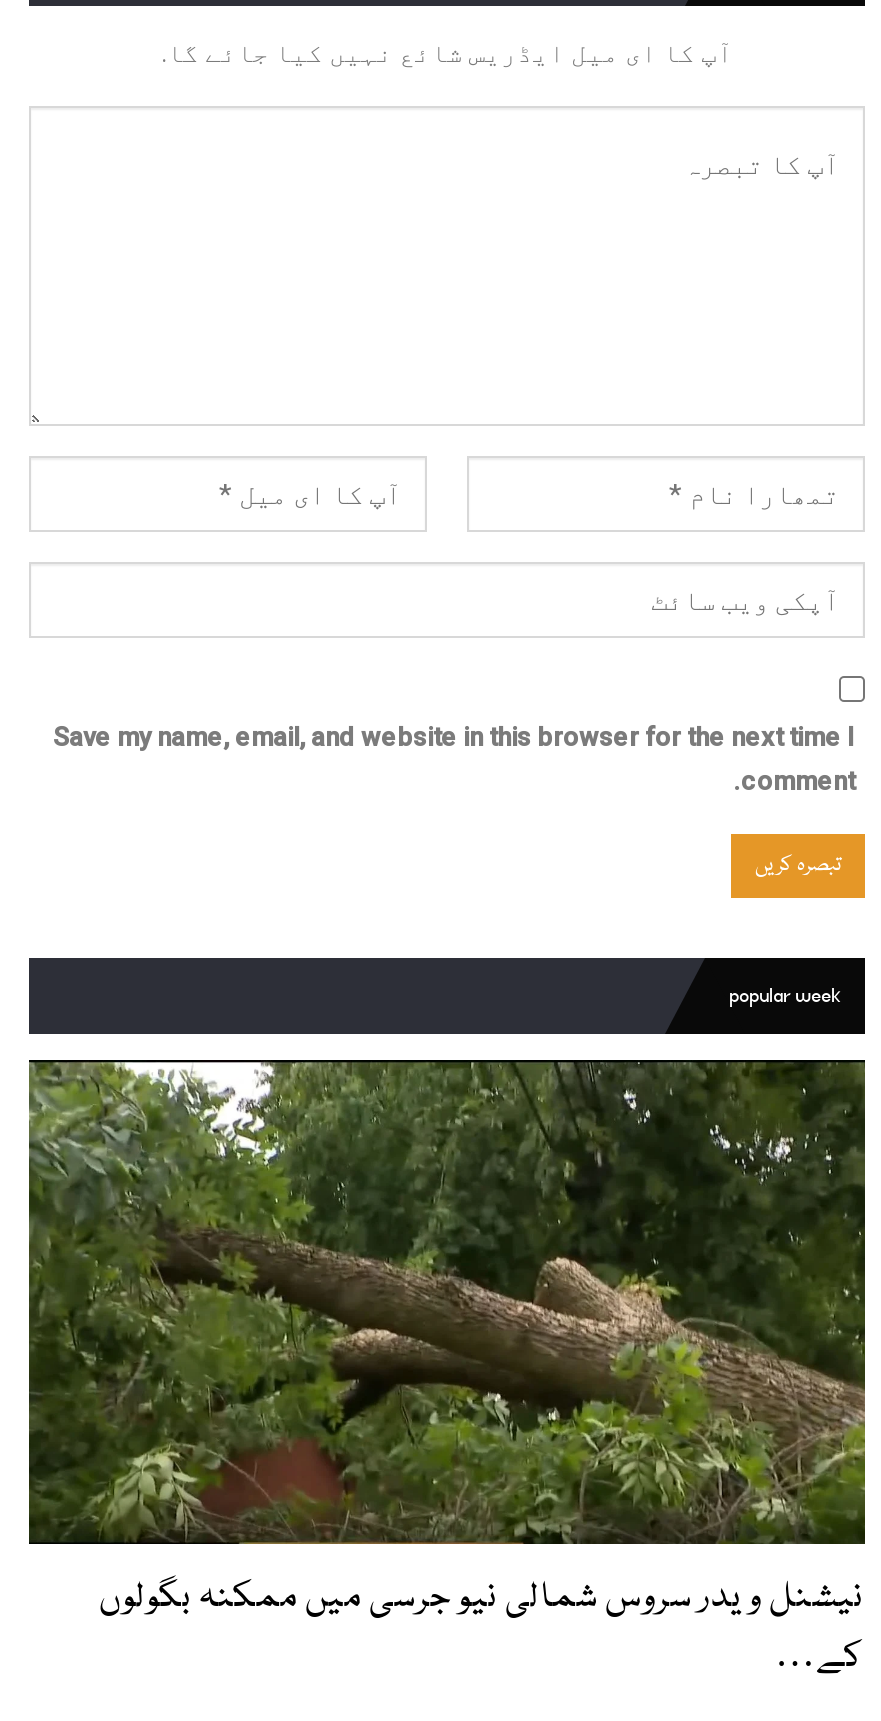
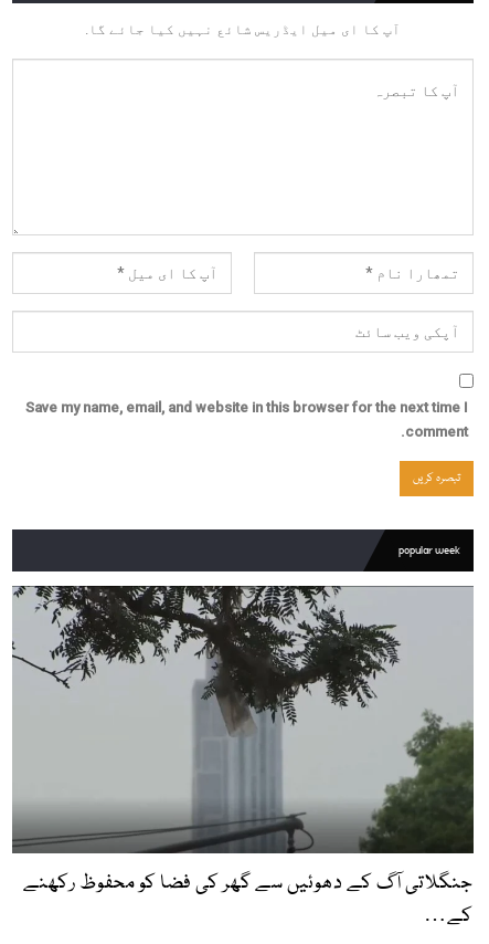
- [image]
- نیشنل ویدر سروس شمالی نیو جرسی میں ممکنہ بگولوں
+ [image]
+ جنگلاتی آگ کے دھوئیں سے گھر کی فضا کو محفوظ رکھنے
